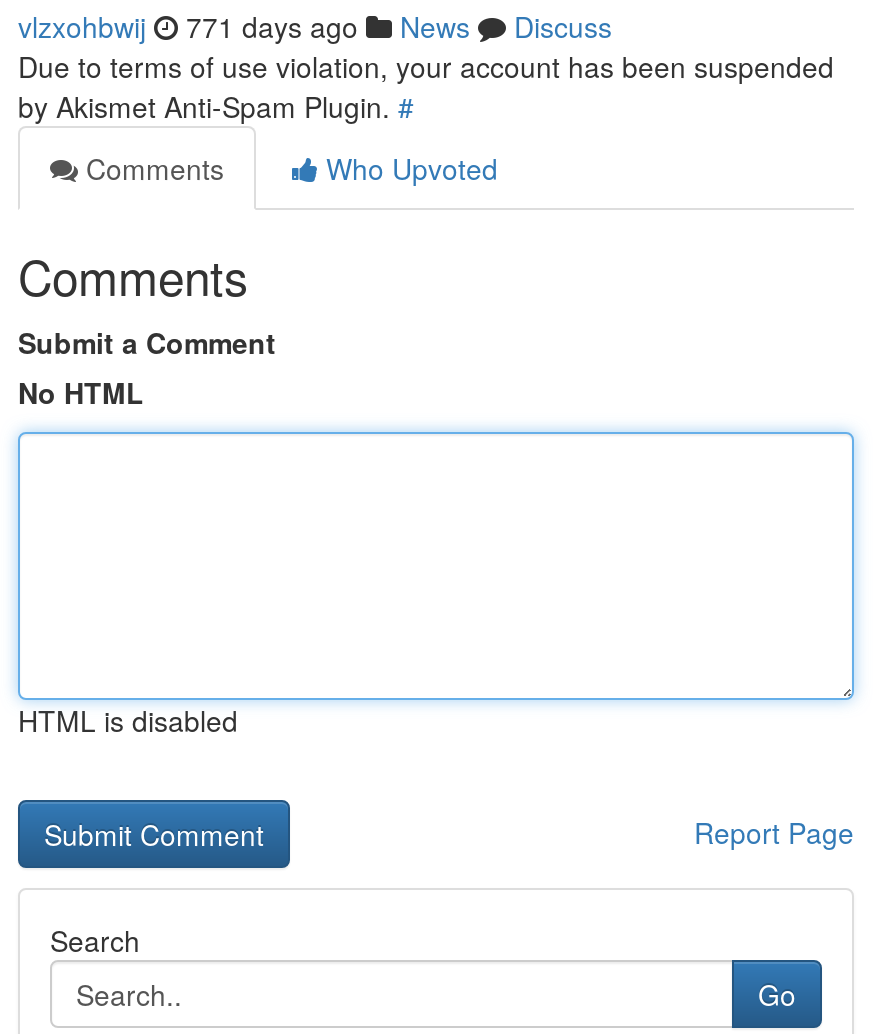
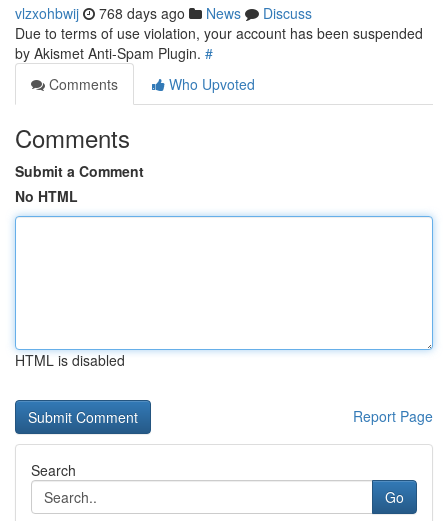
- vlzxohbwij 771 days ago News Discuss
+ vlzxohbwij 768 days ago News Discuss
